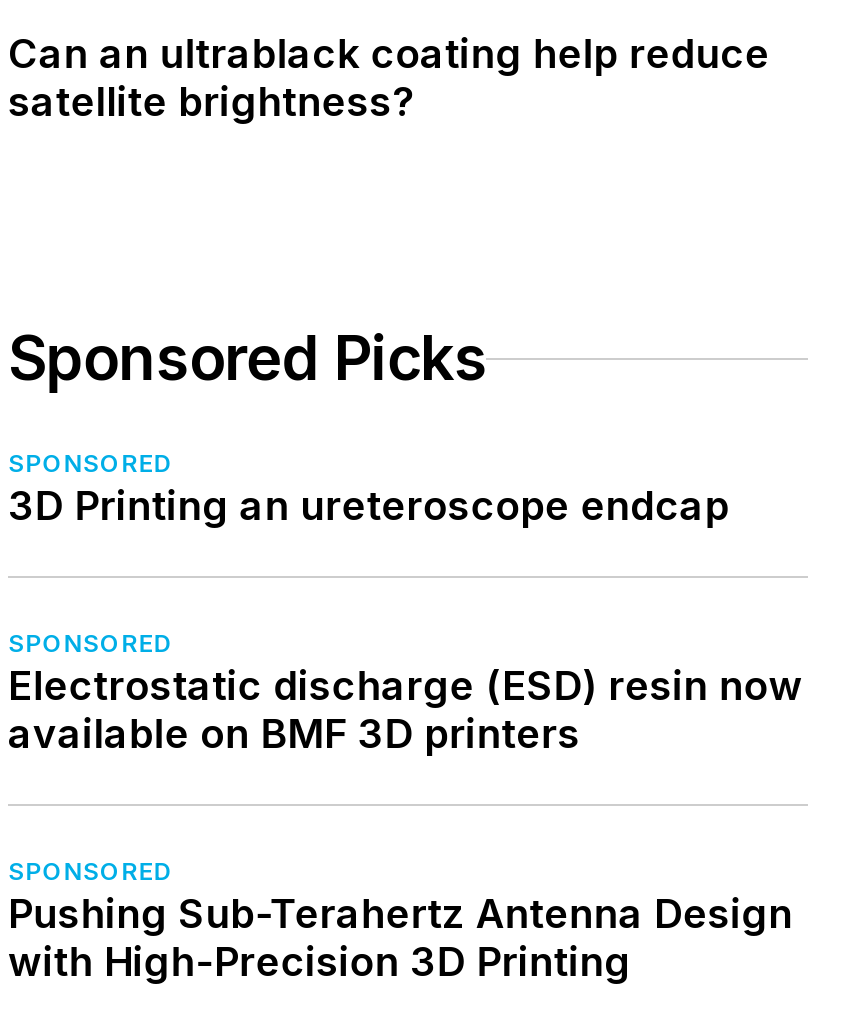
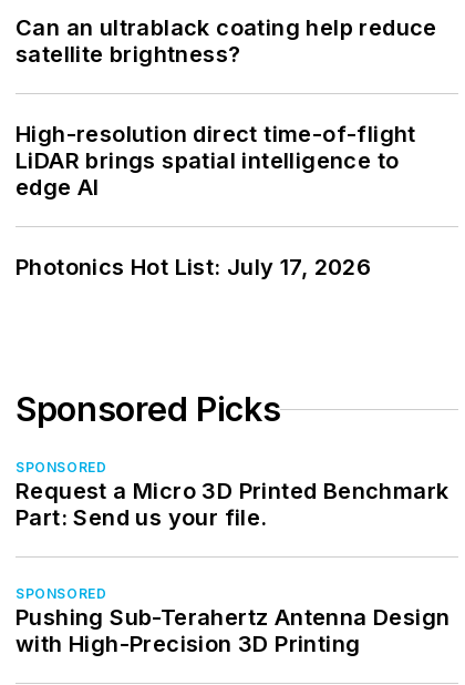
+ High-resolution direct time-of-flight
+ LiDAR brings spatial intelligence to
+ edge AI
+ Photonics Hot List: July 17, 2026

moved down: Sponsored Picks | SPONSORED

- 3D Printing an ureteroscope endcap
- SPONSORED
- Electrostatic discharge (ESD) resin now
- available on BMF 3D printers
+ Request a Micro 3D Printed Benchmark
+ Part: Send us your file.
